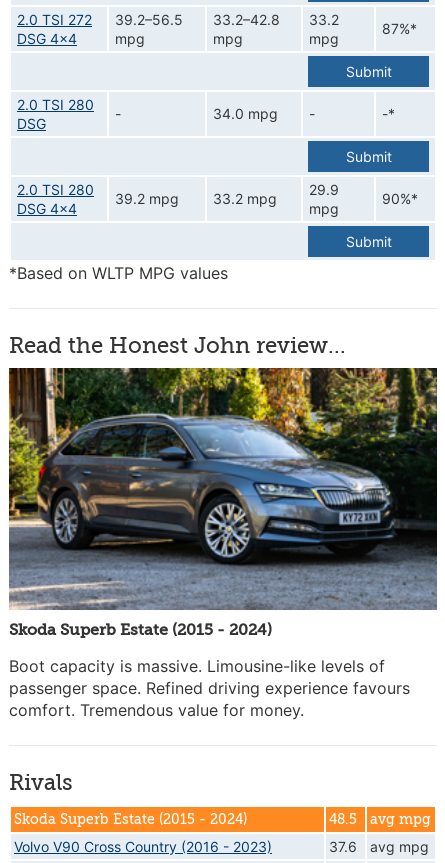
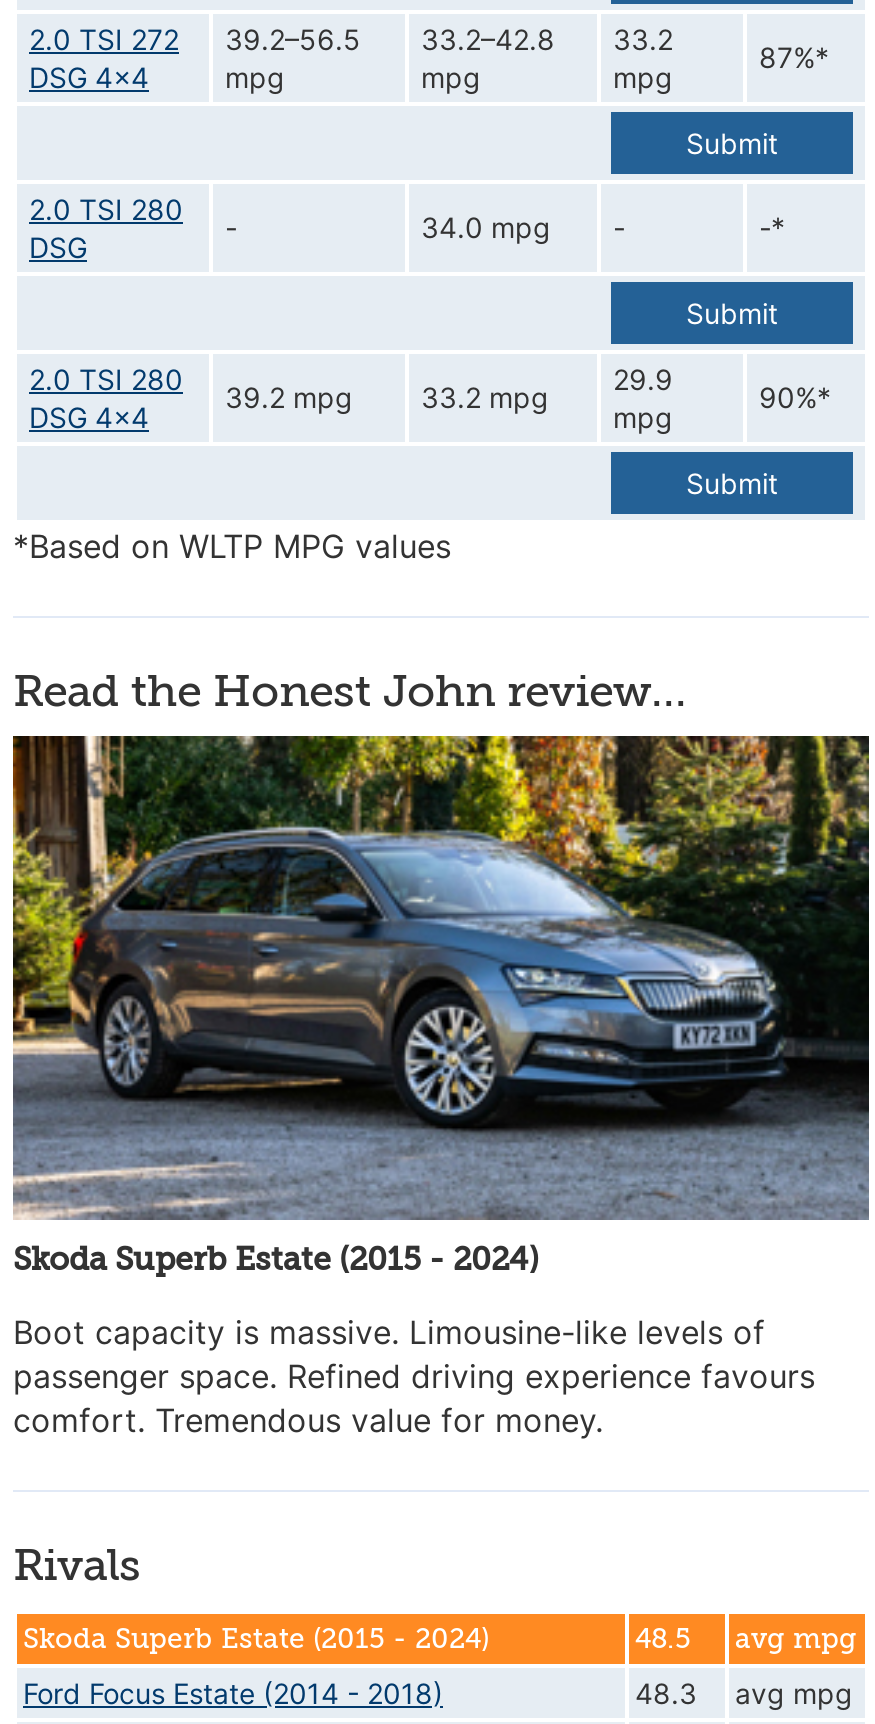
- Volvo V90 Cross Country (2016 - 2023)
- 37.6
+ Ford Focus Estate (2014 - 2018)
+ 48.3
